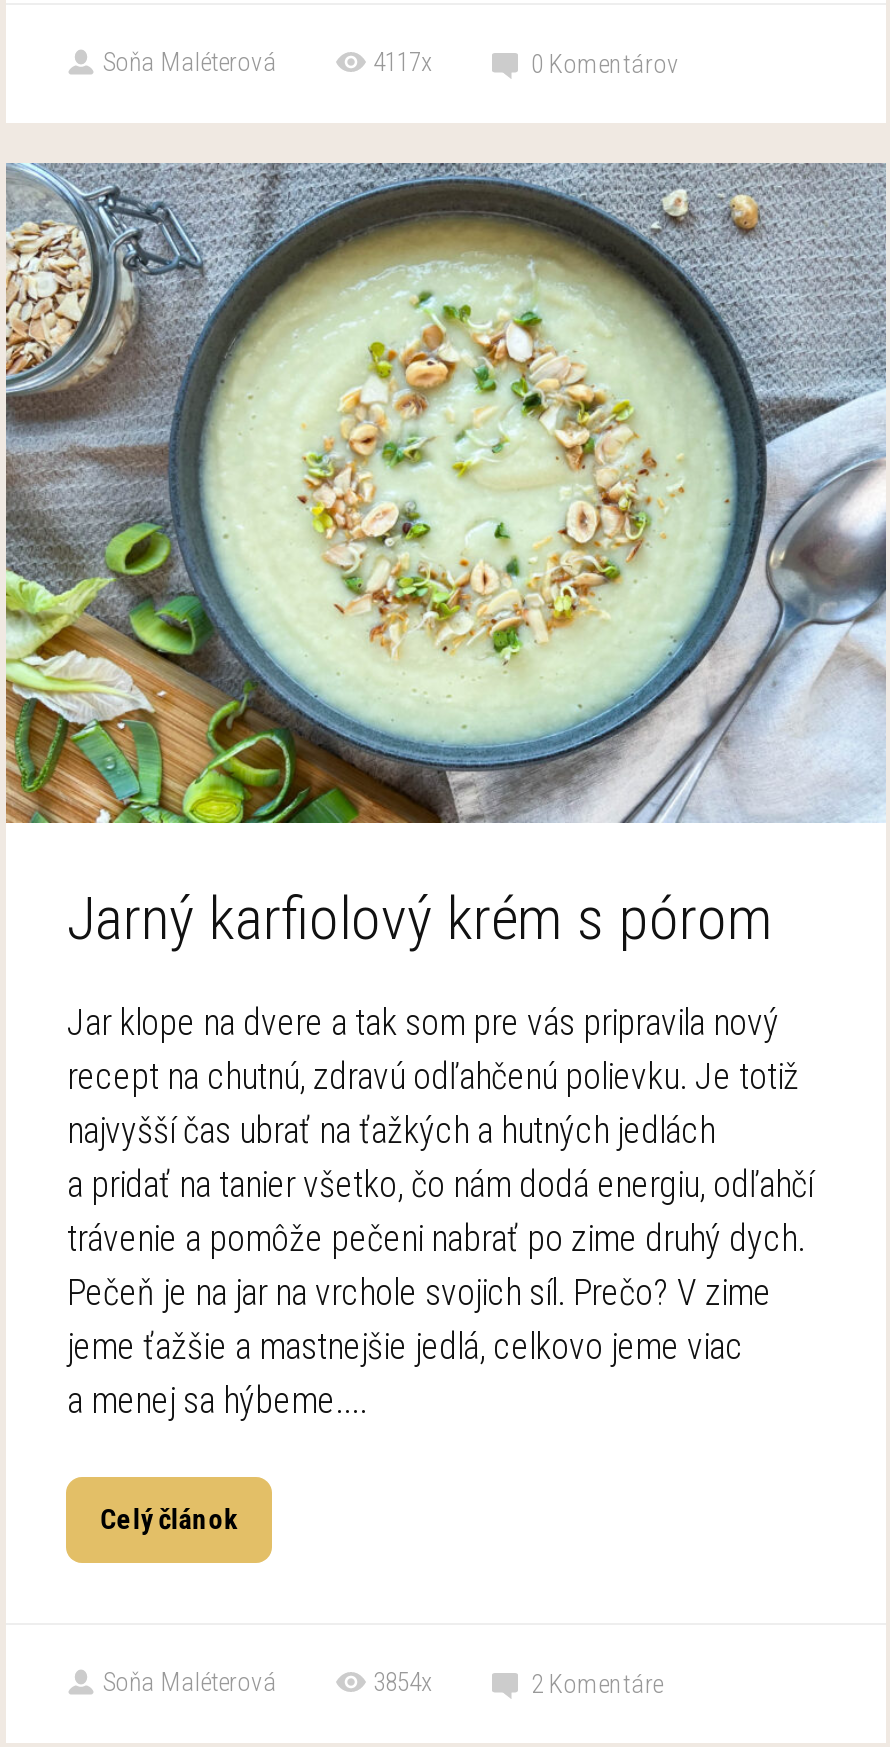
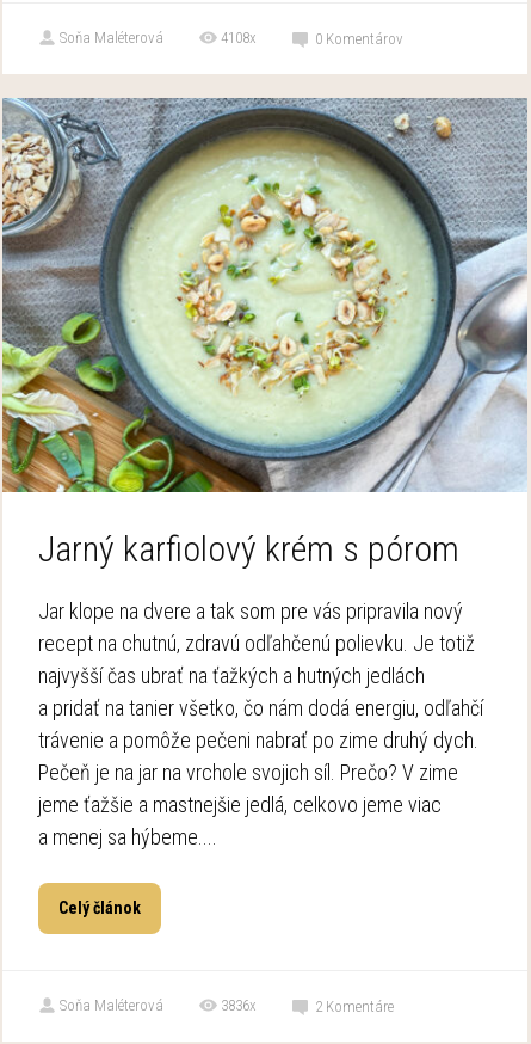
- 4117x
+ 4108x

- 3854x
+ 3836x
